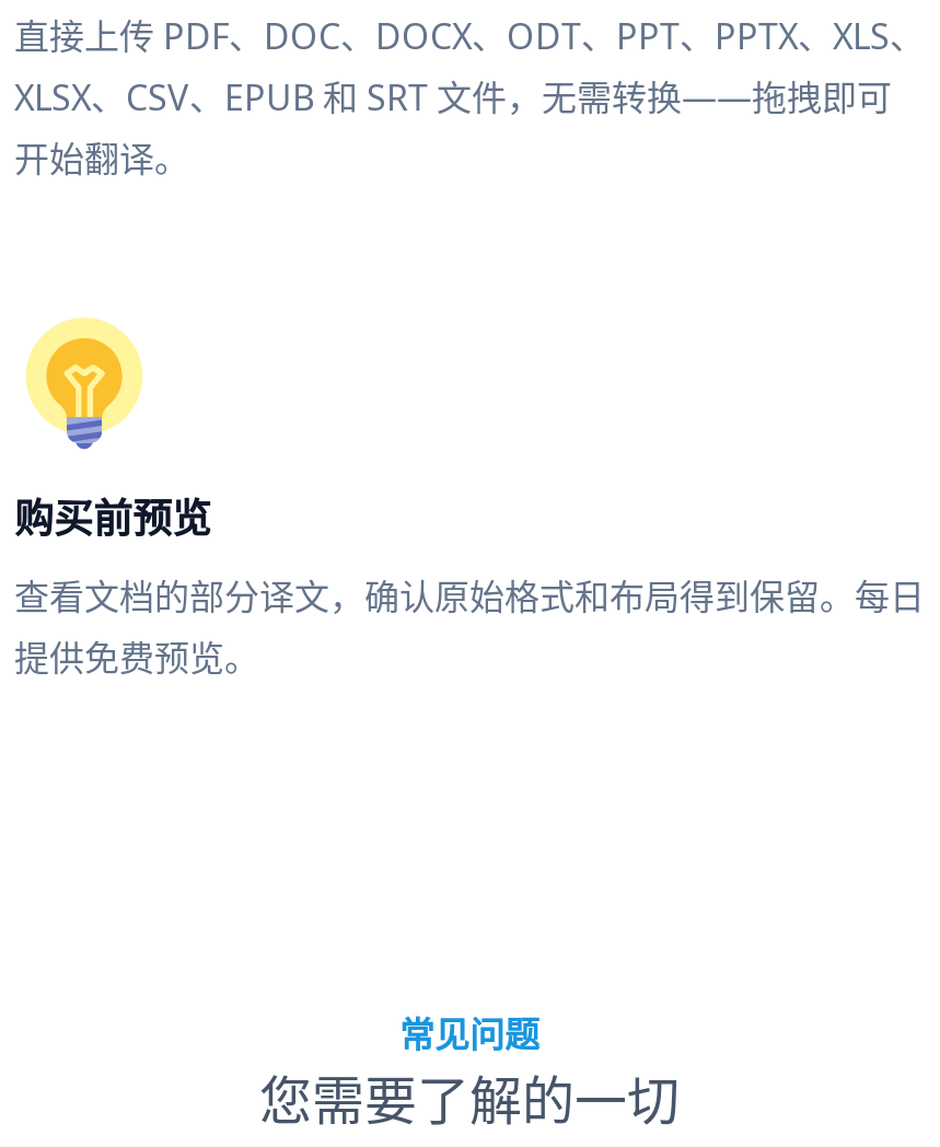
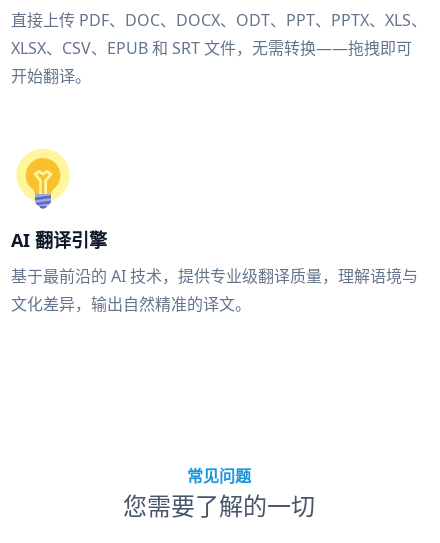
- 购买前预览
+ AI 翻译引擎

- 查看文档的部分译文，确认原始格式和布局得到保留。每日
- 提供免费预览。
+ 基于最前沿的 AI 技术，提供专业级翻译质量，理解语境与
+ 文化差异，输出自然精准的译文。
